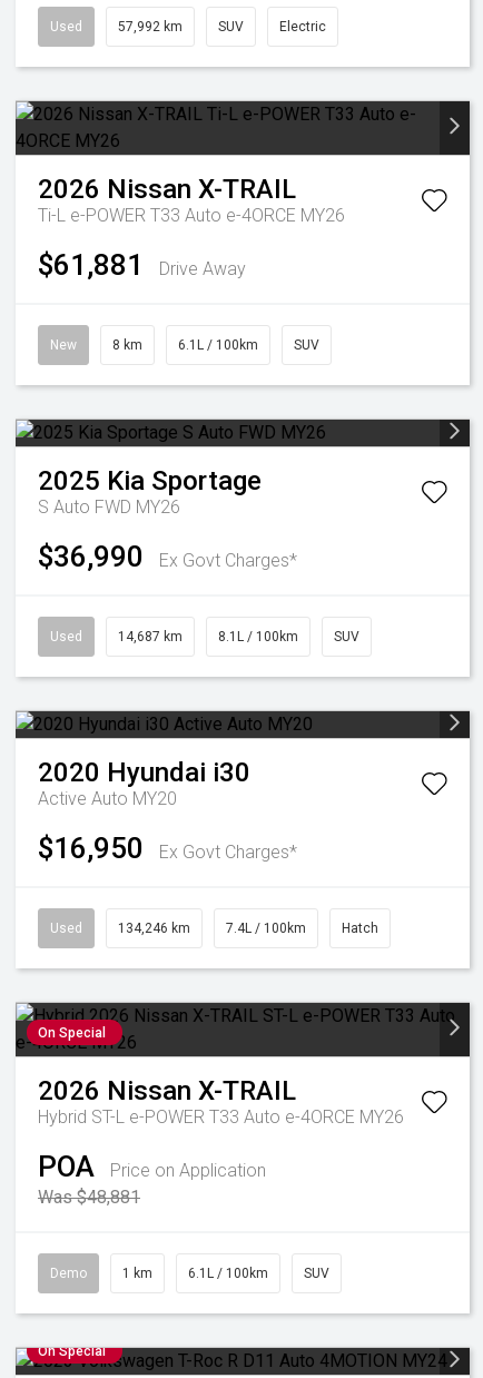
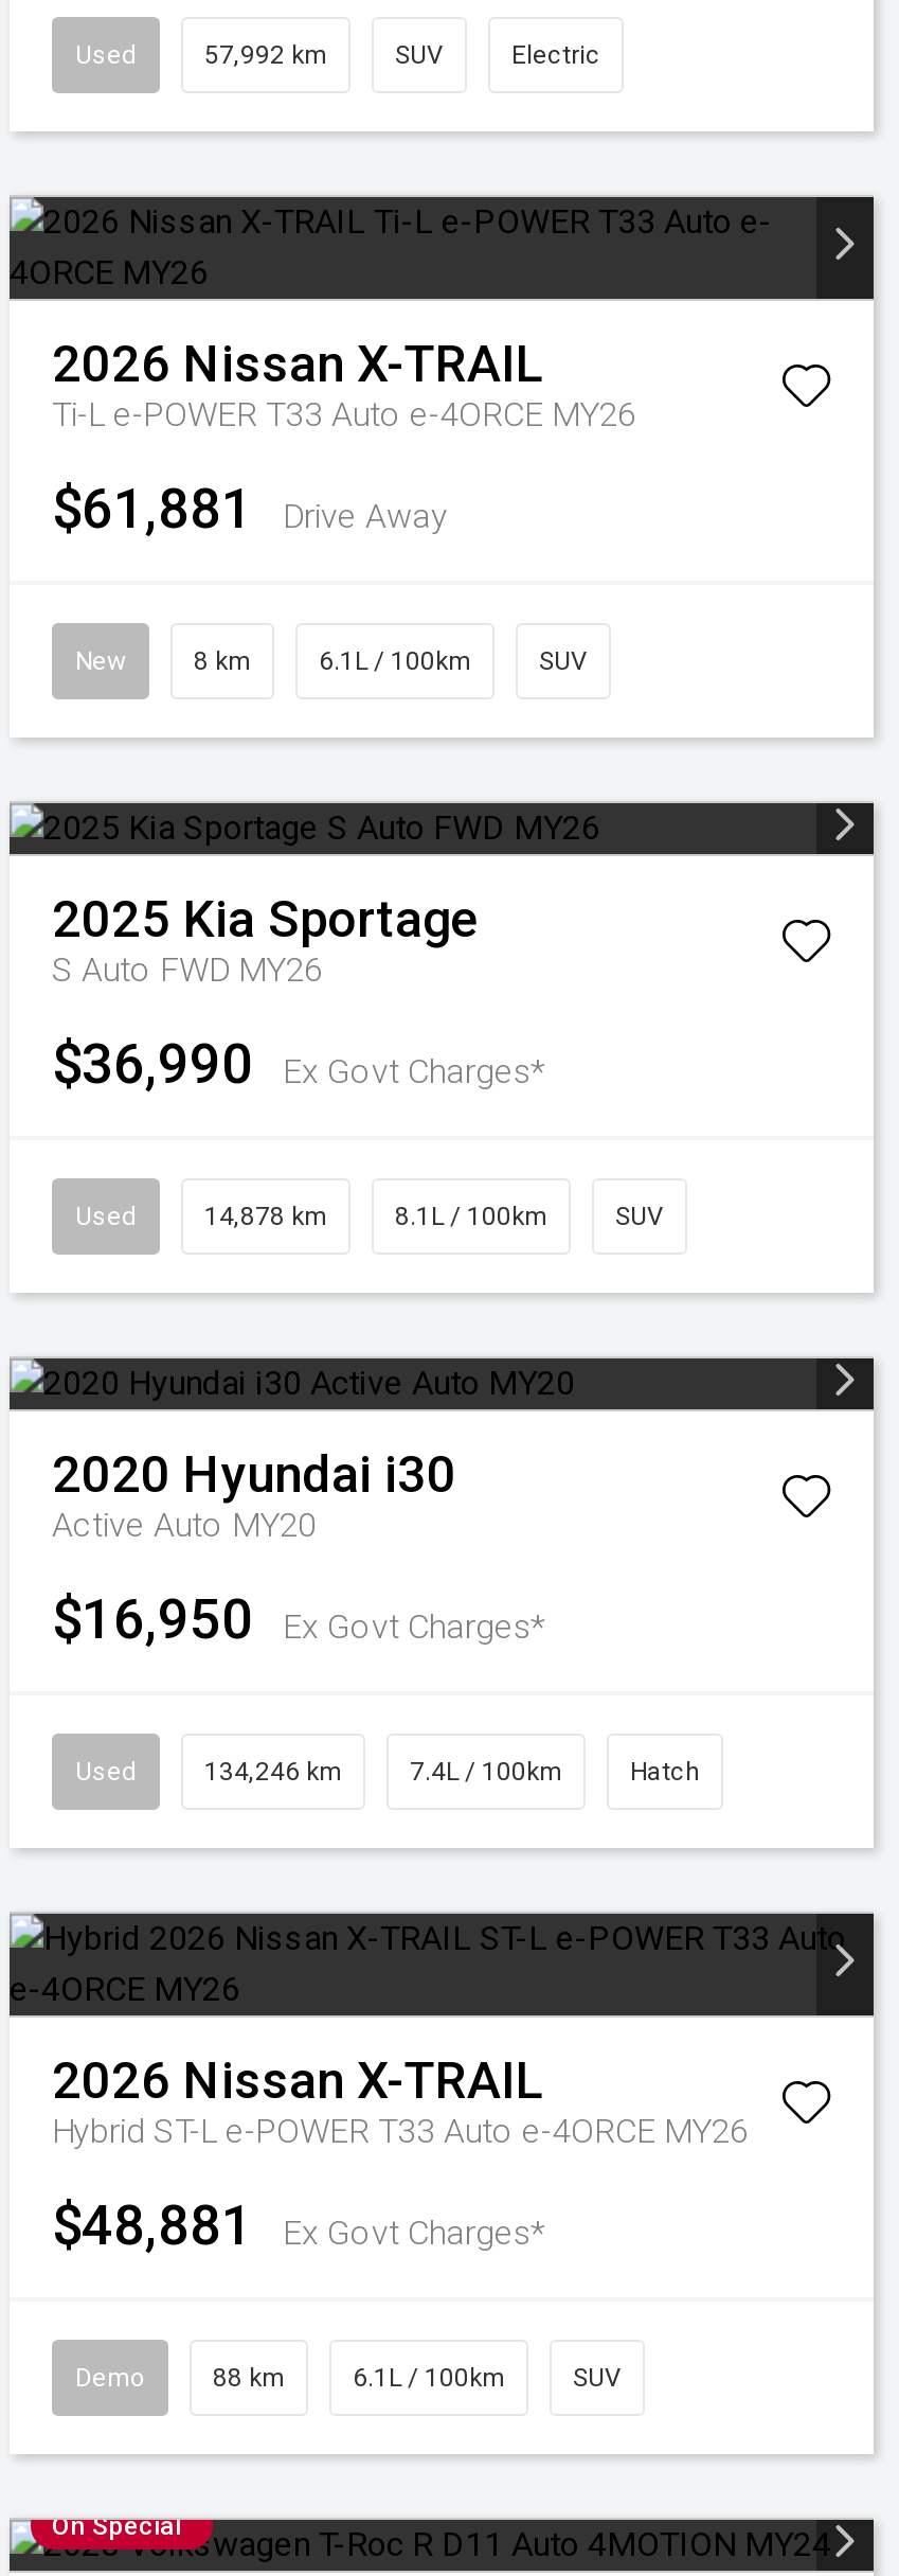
- 14,687 km
+ 14,878 km

- On Special

- POA
- Price on Application
- Was $48,881
+ $48,881
+ Ex Govt Charges*

- 1 km
+ 88 km
